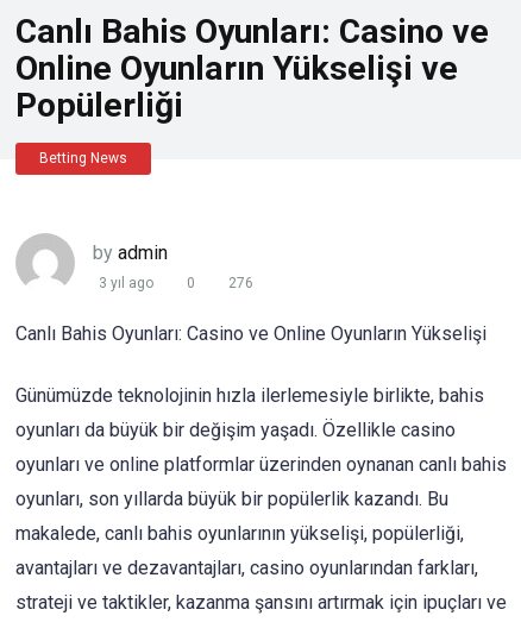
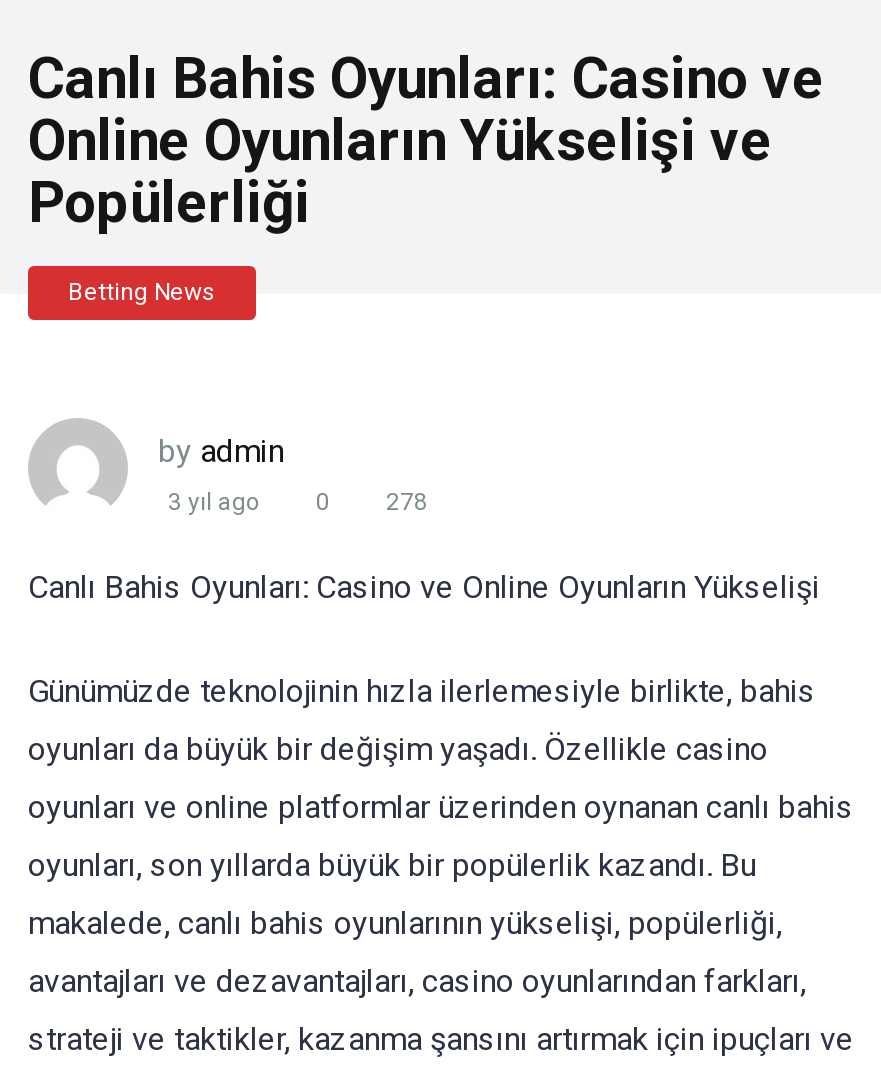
- 3 yıl ago 0 276
+ 3 yıl ago 0 278
